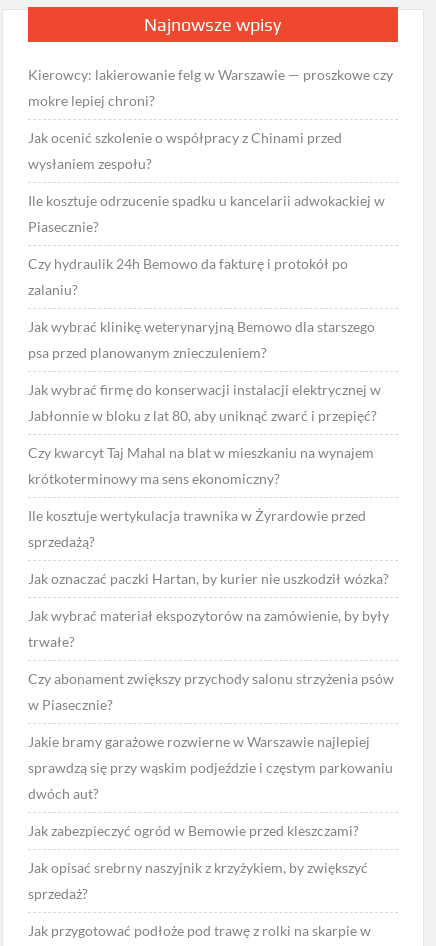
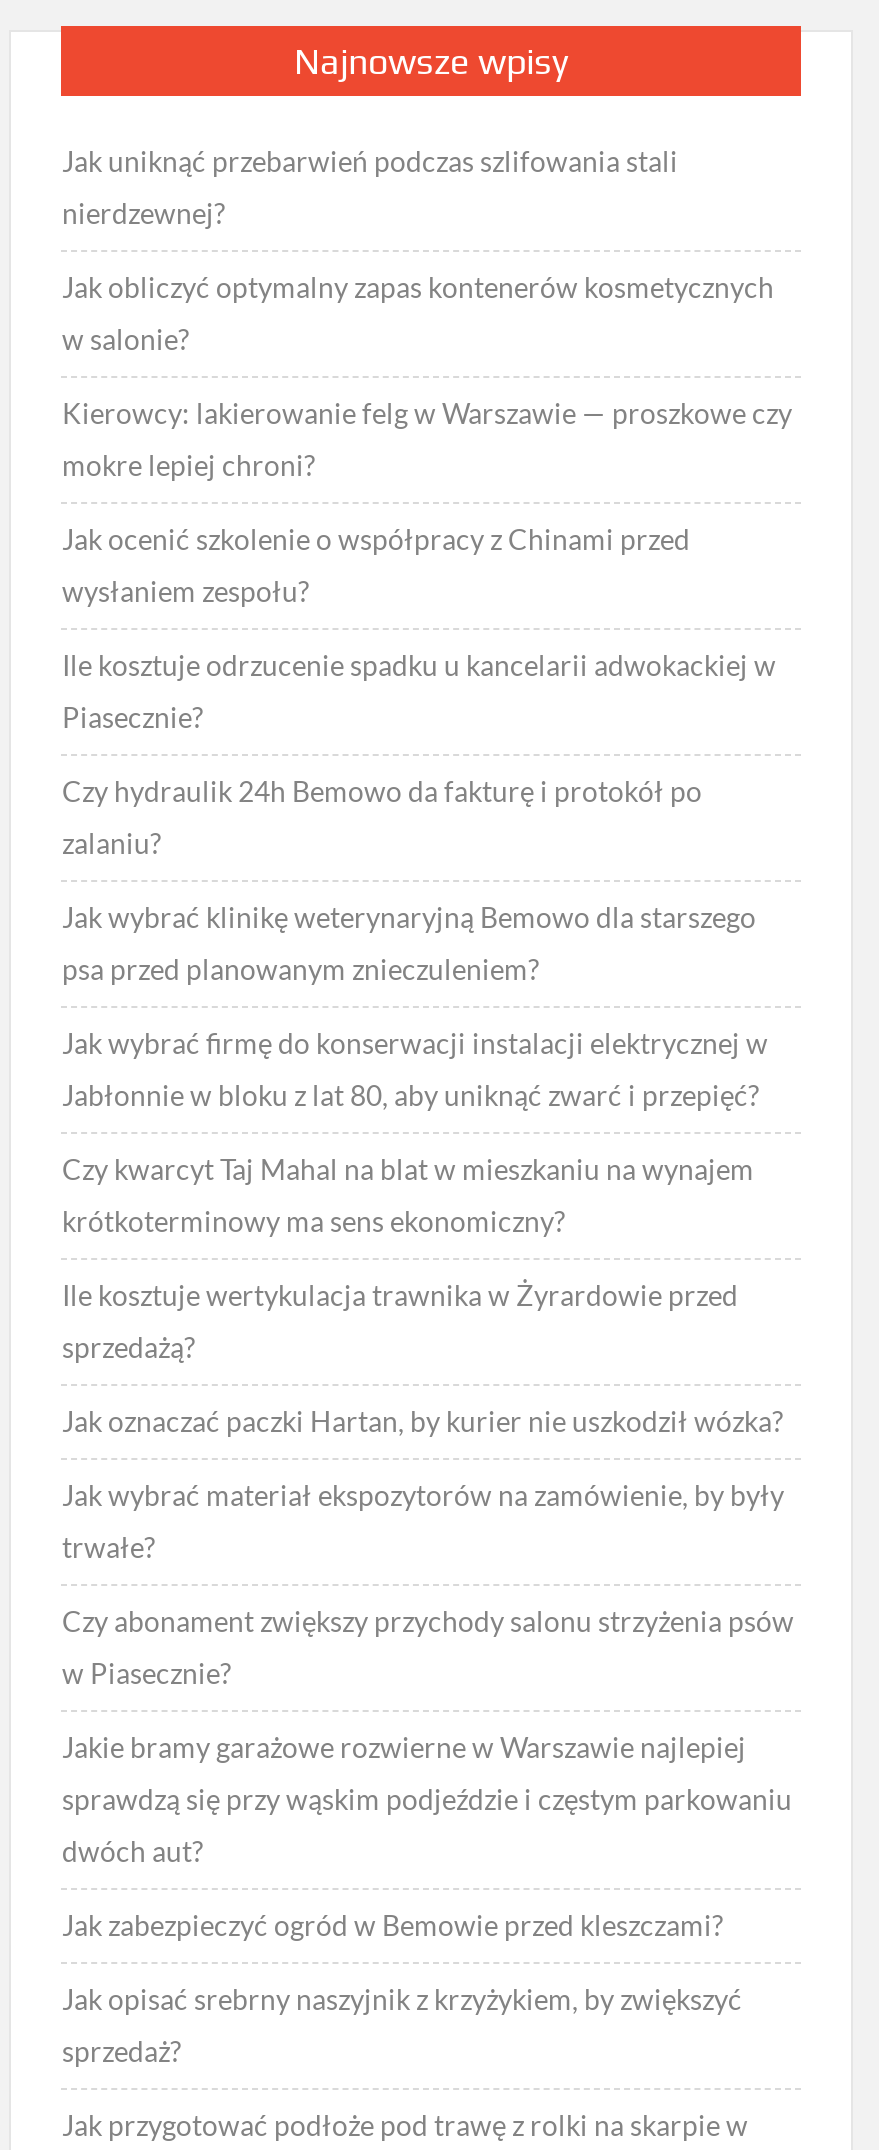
+ Jak uniknąć przebarwień podczas szlifowania stali
+ nierdzewnej?
+ Jak obliczyć optymalny zapas kontenerów kosmetycznych
+ w salonie?
